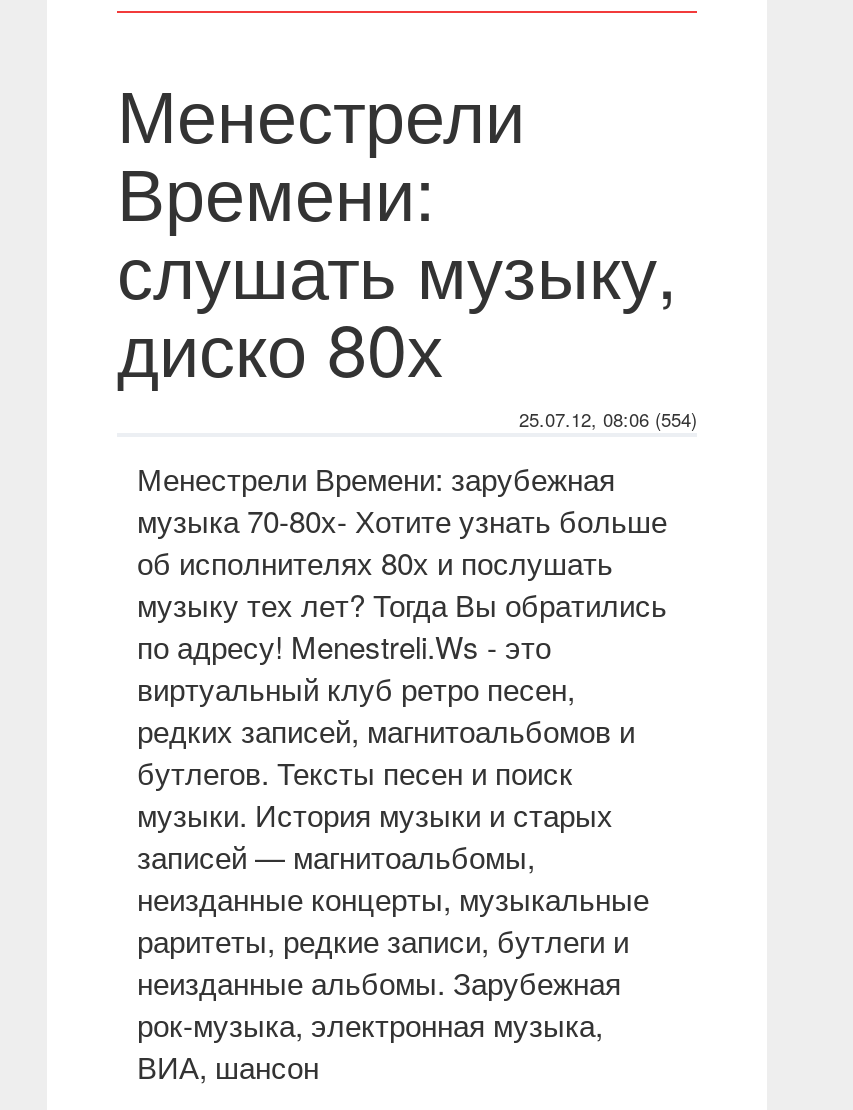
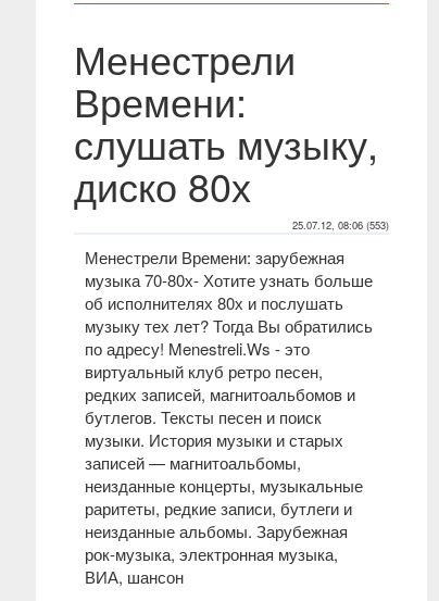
- 25.07.12, 08:06 (554)
+ 25.07.12, 08:06 (553)
